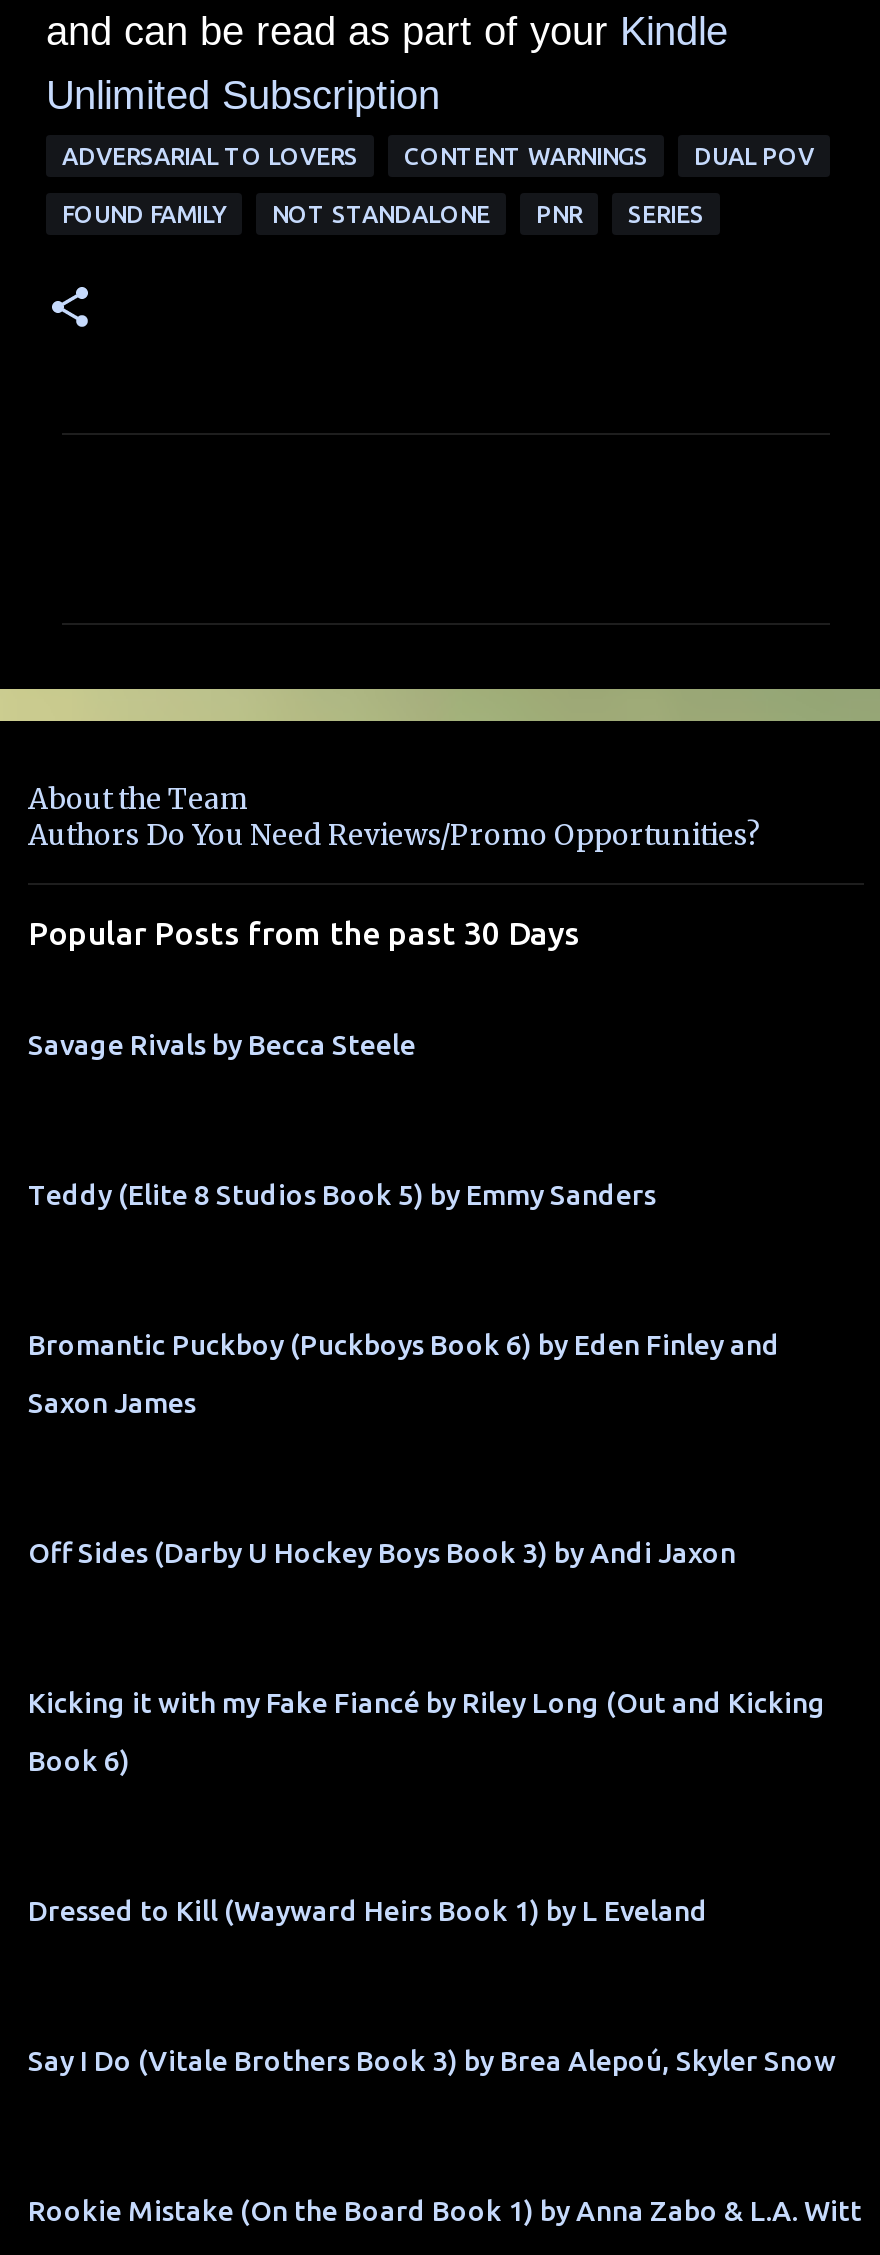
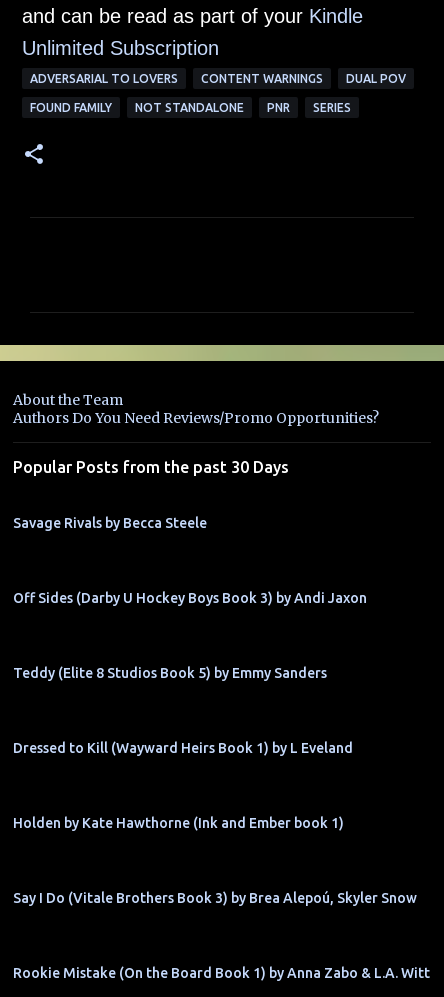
moved down: Teddy (Elite 8 Studios Book 5) by Emmy Sanders

- Bromantic Puckboy (Puckboys Book 6) by Eden Finley and
- Saxon James

moved up: Off Sides (Darby U Hockey Boys Book 3) by Andi Jaxon

- Kicking it with my Fake Fiancé by Riley Long (Out and Kicking
- Book 6)

moved up: Dressed to Kill (Wayward Heirs Book 1) by L Eveland

+ Holden by Kate Hawthorne (Ink and Ember book 1)
